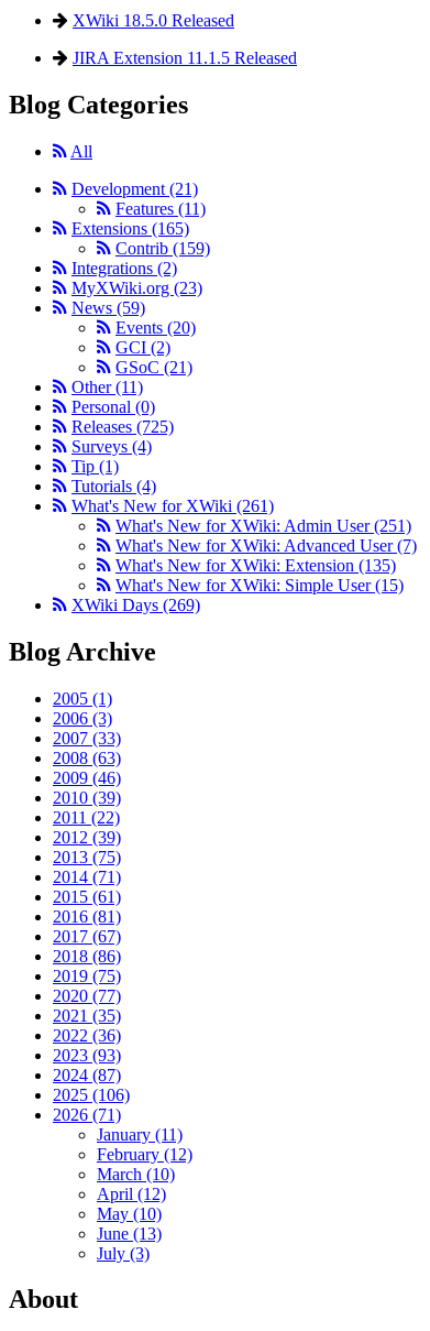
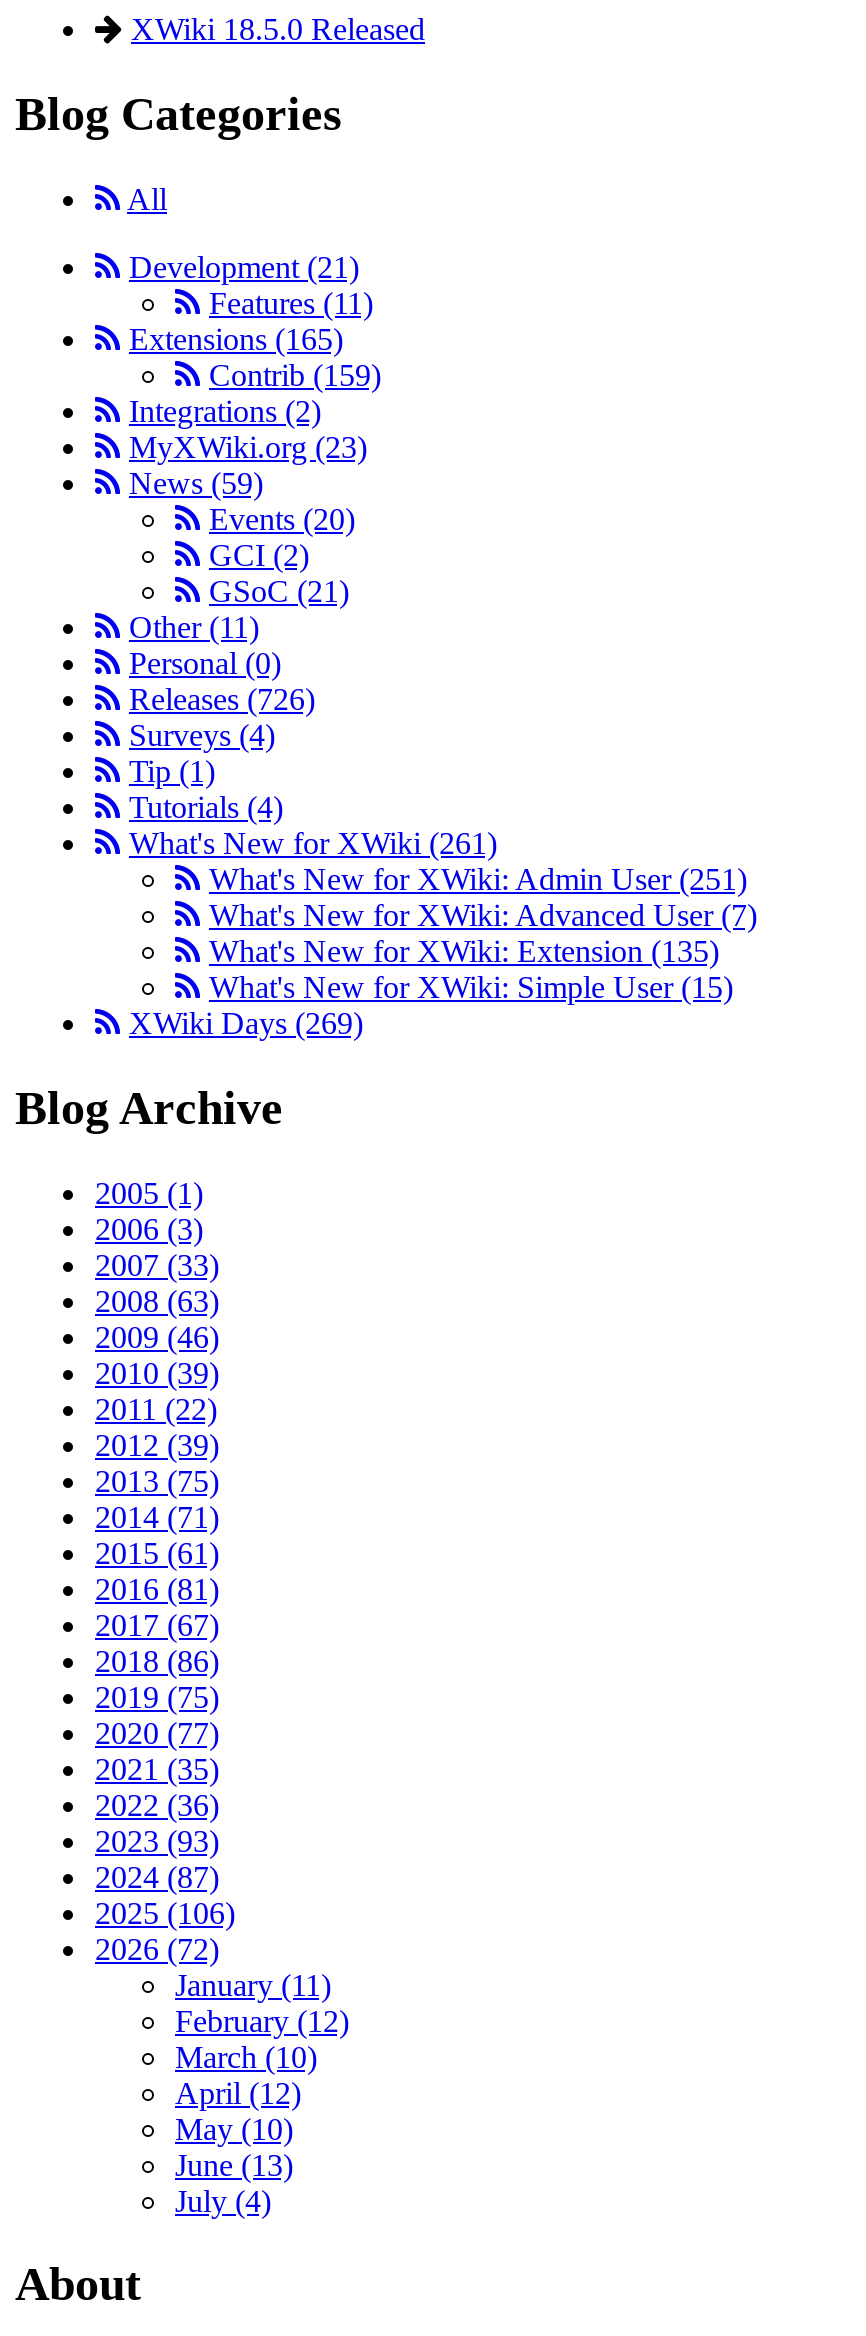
- JIRA Extension 11.1.5 Released

- Releases (725)
+ Releases (726)

- 2026 (71)
+ 2026 (72)

- July (3)
+ July (4)
